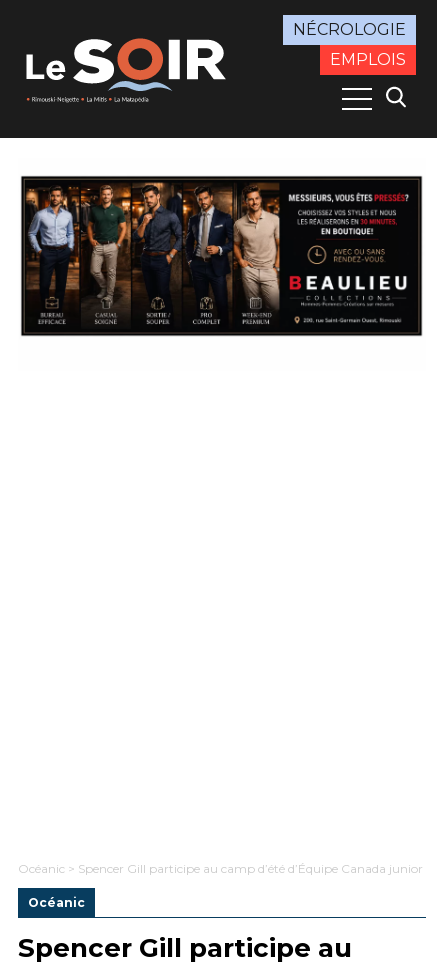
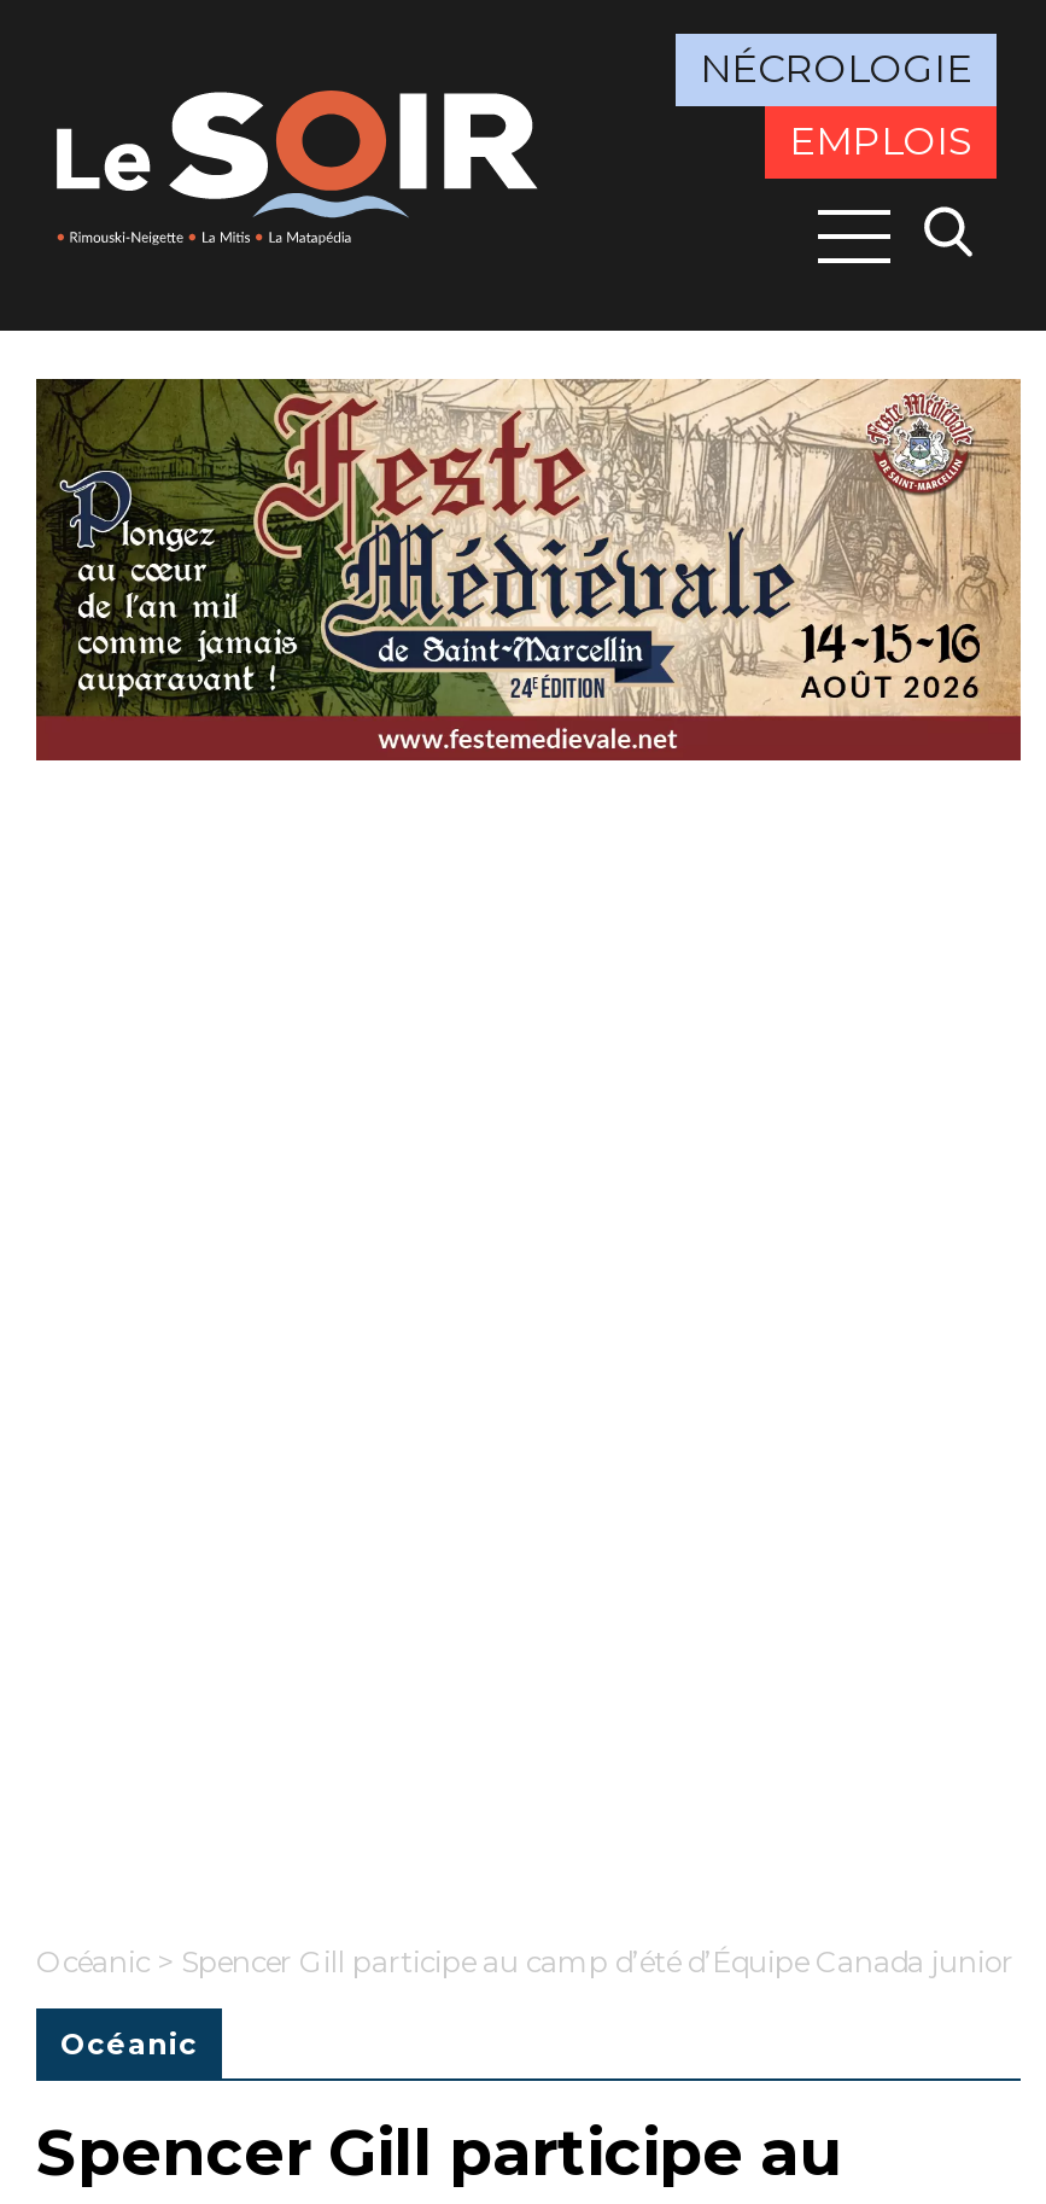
- [image]
+ [image]
